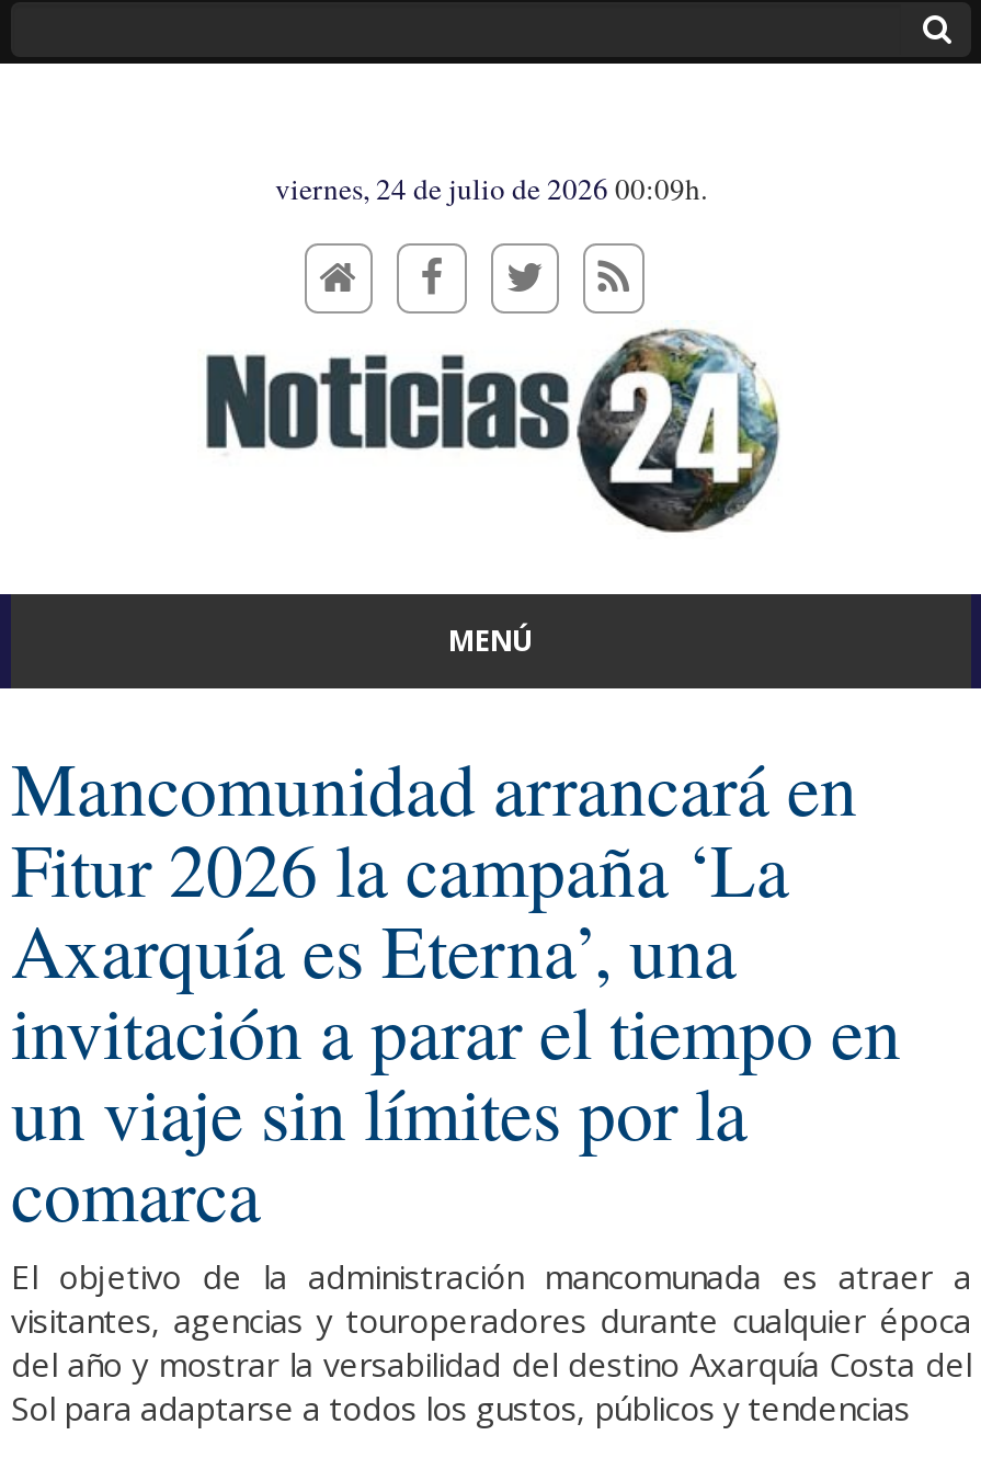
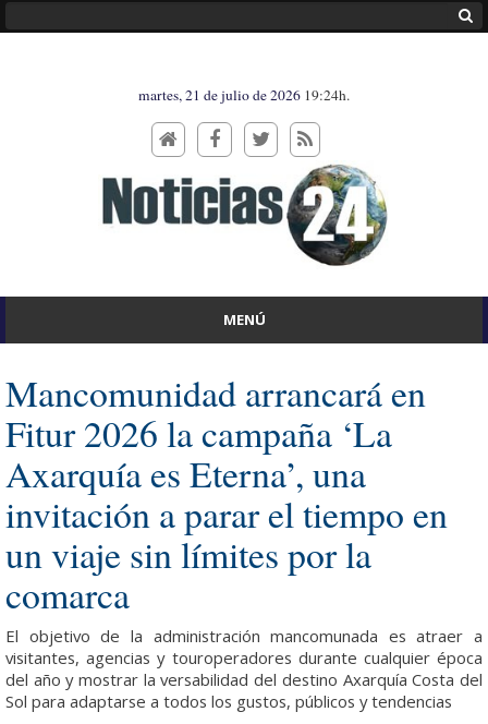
- viernes, 24 de julio de 2026 00:09h.
+ martes, 21 de julio de 2026 19:24h.
